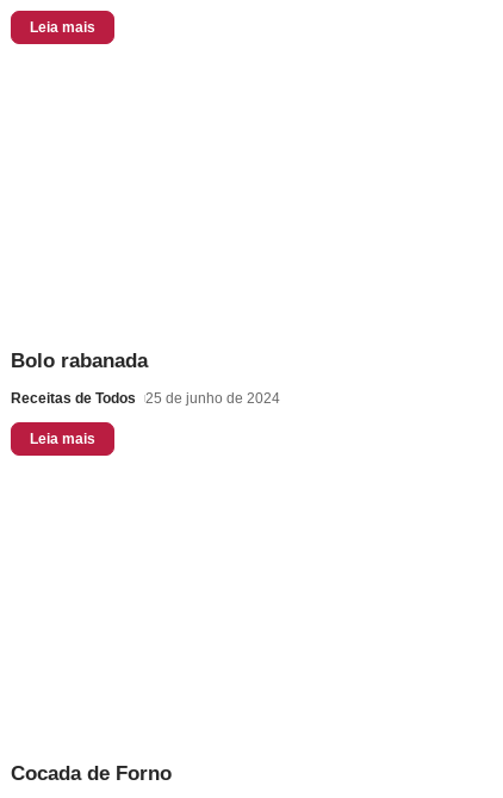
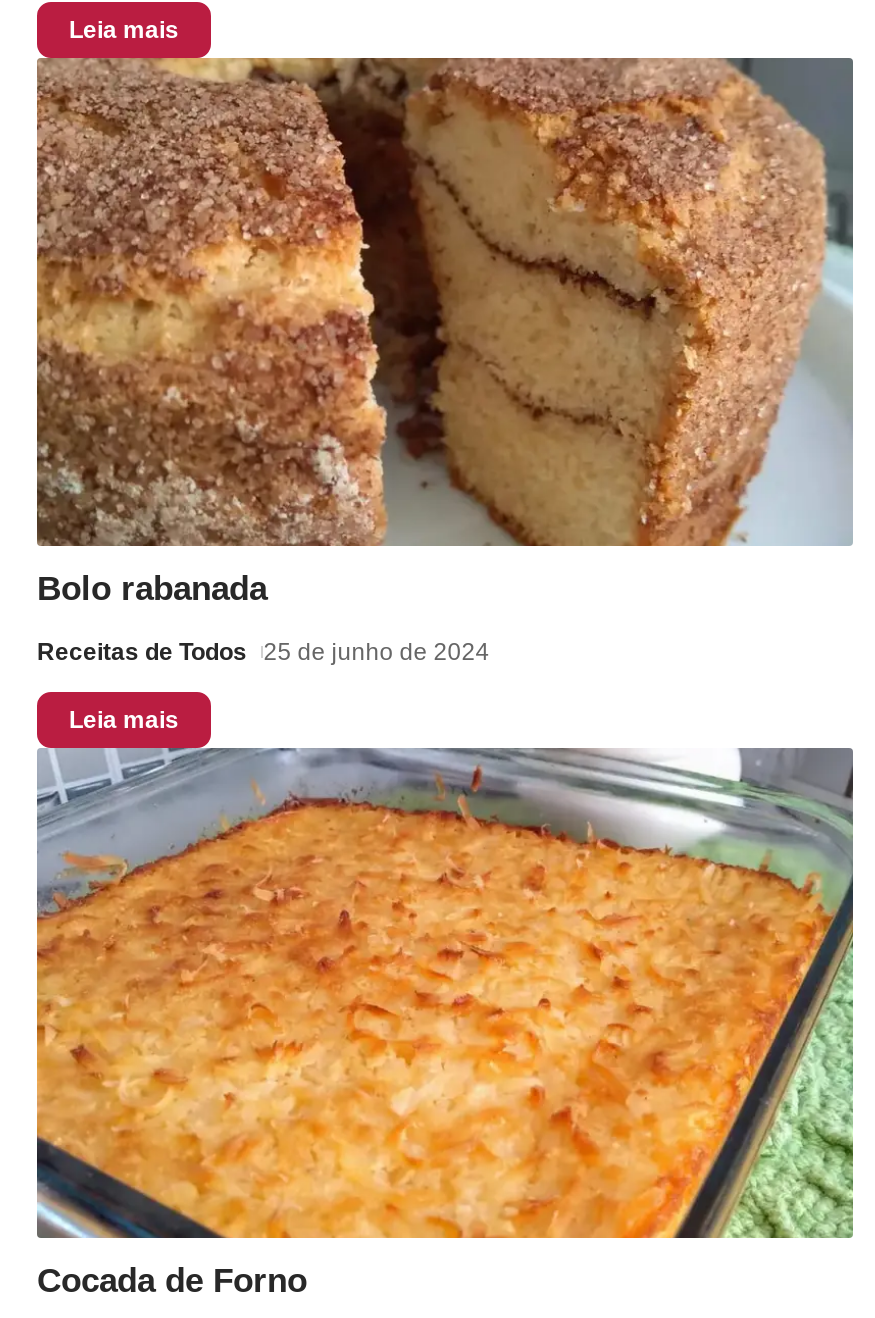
+ [image]

+ [image]
